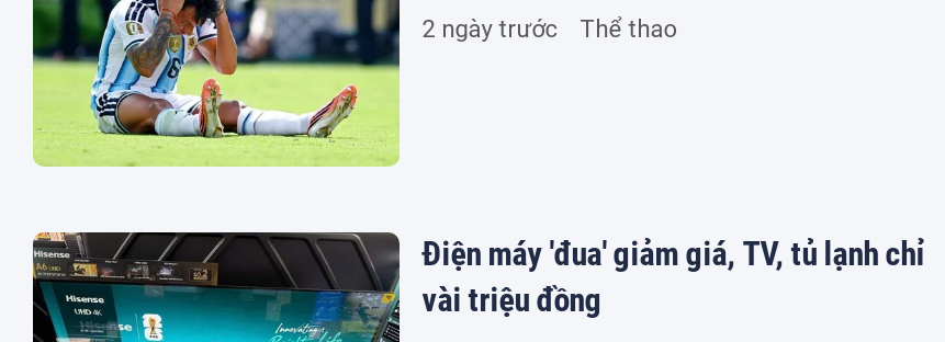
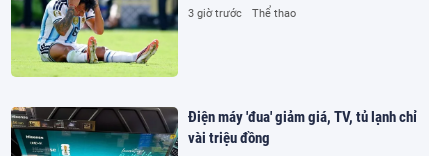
- 2 ngày trước Thể thao
+ 3 giờ trước Thể thao
